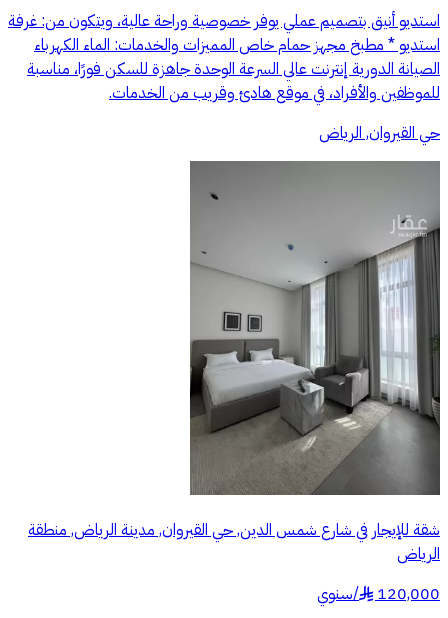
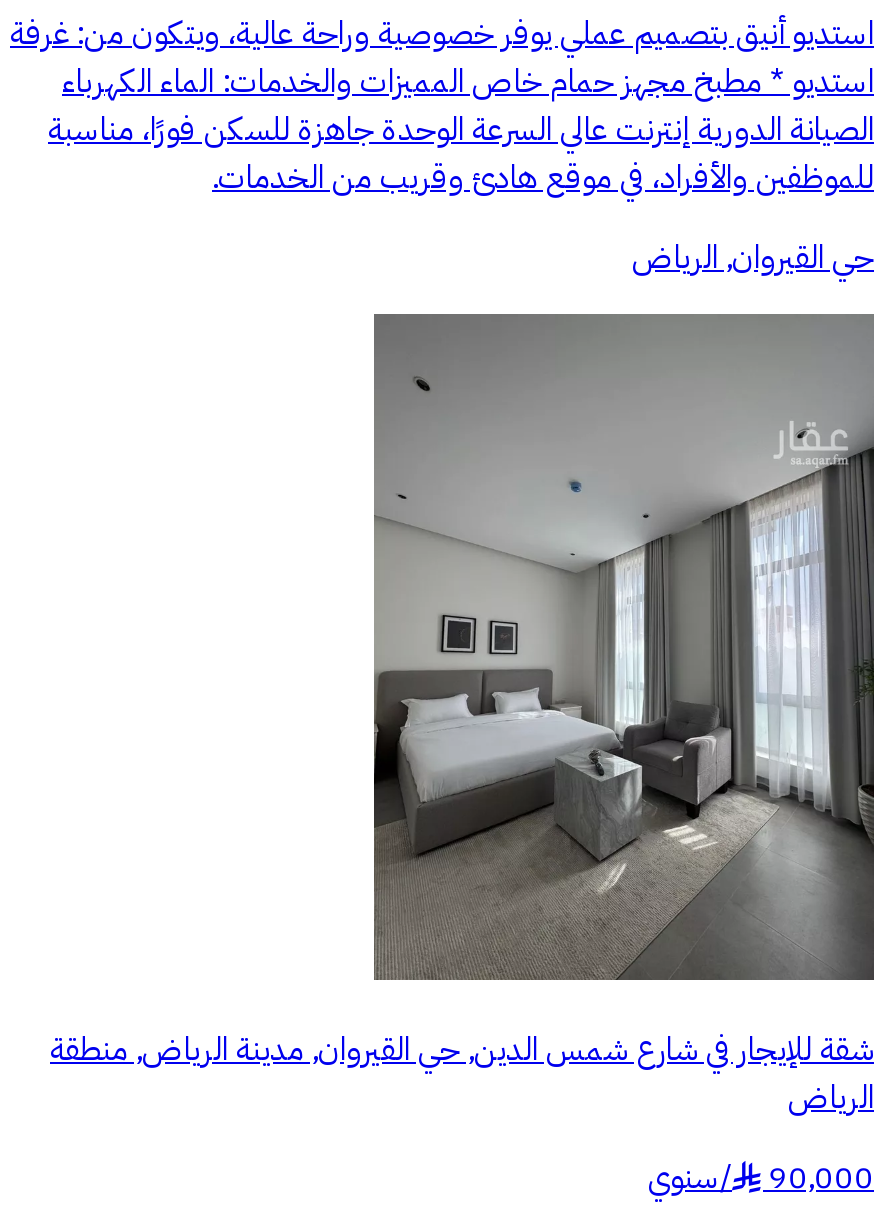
- 120,000
+ 90,000
